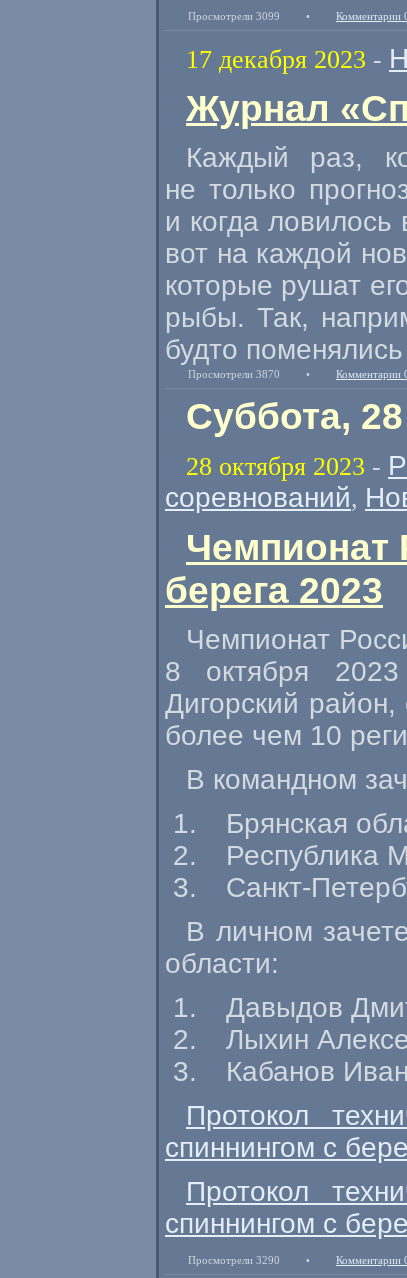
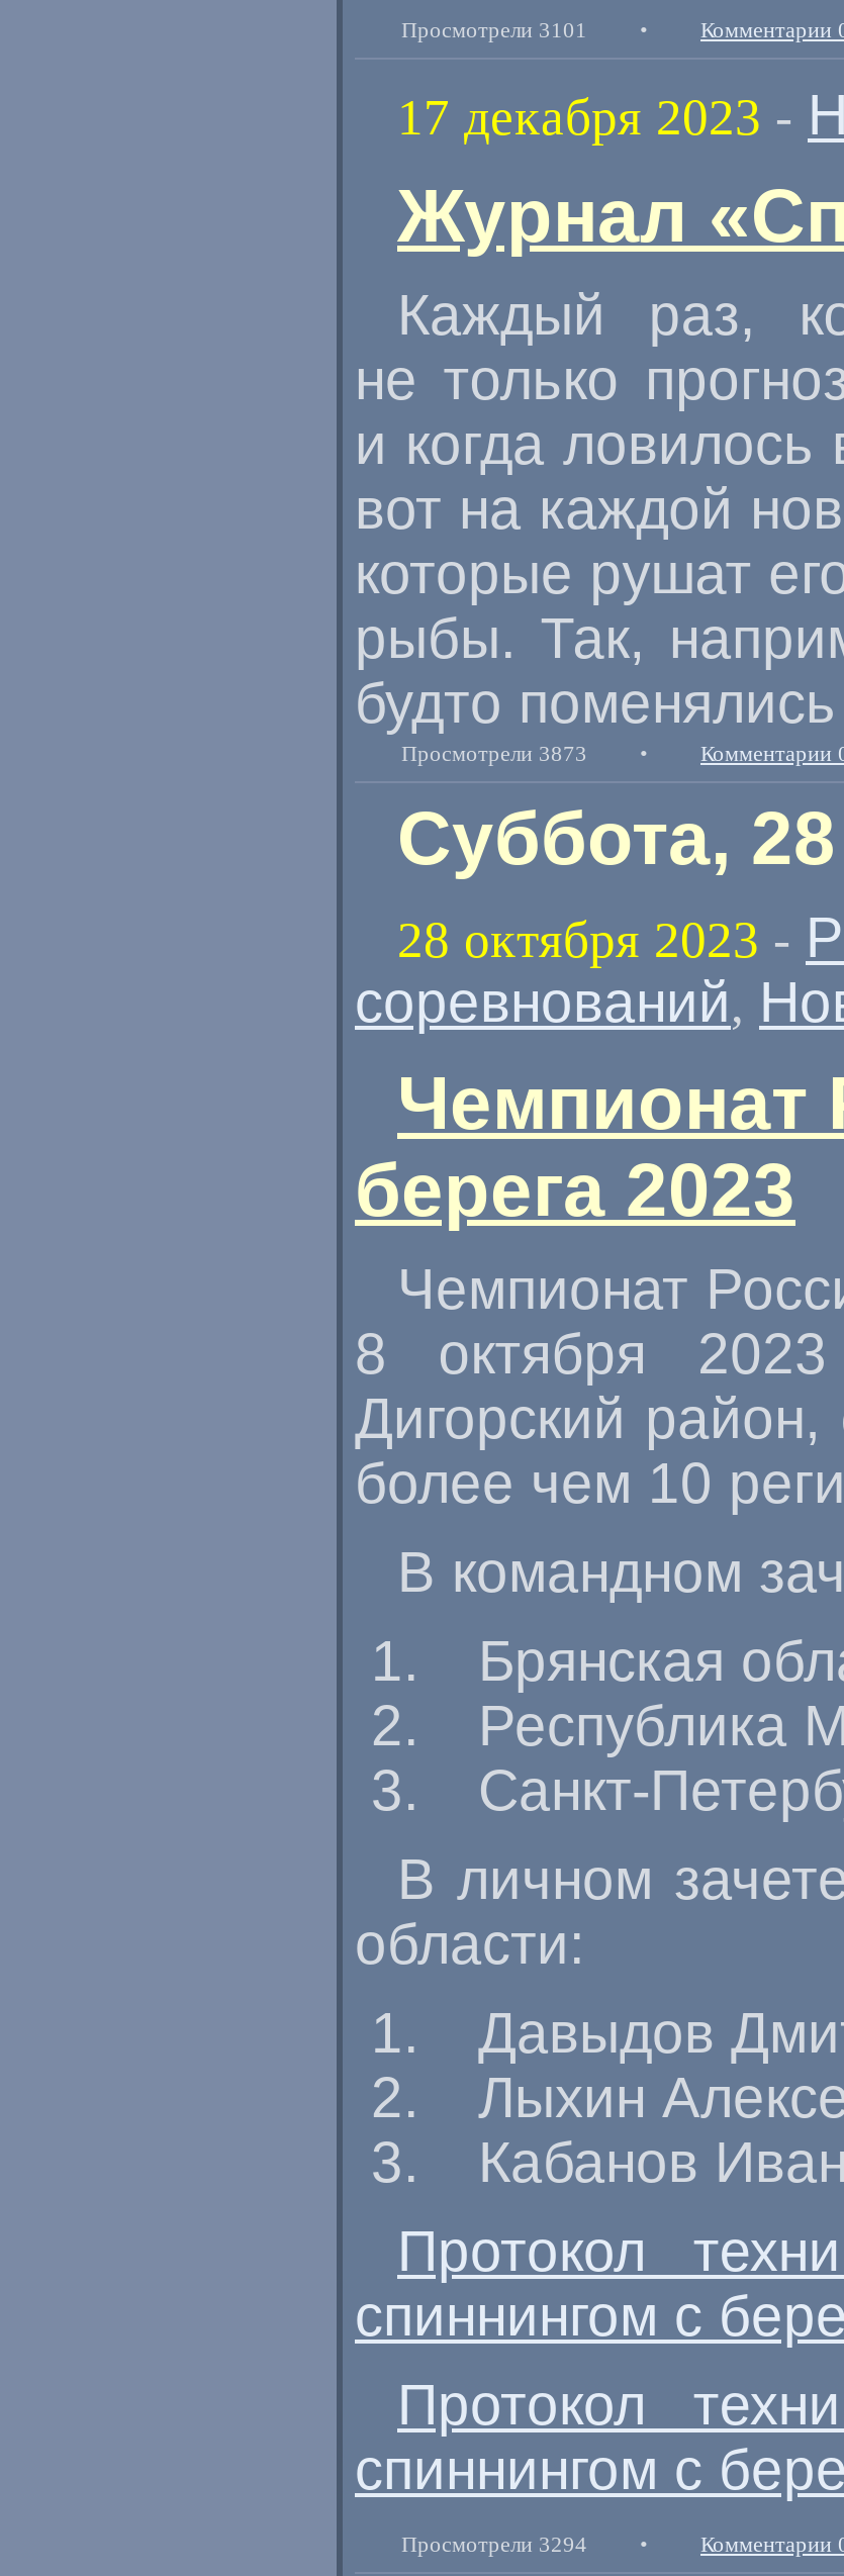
- Просмотрели 3099
+ Просмотрели 3101

- Просмотрели 3870
+ Просмотрели 3873

- Просмотрели 3290
+ Просмотрели 3294
